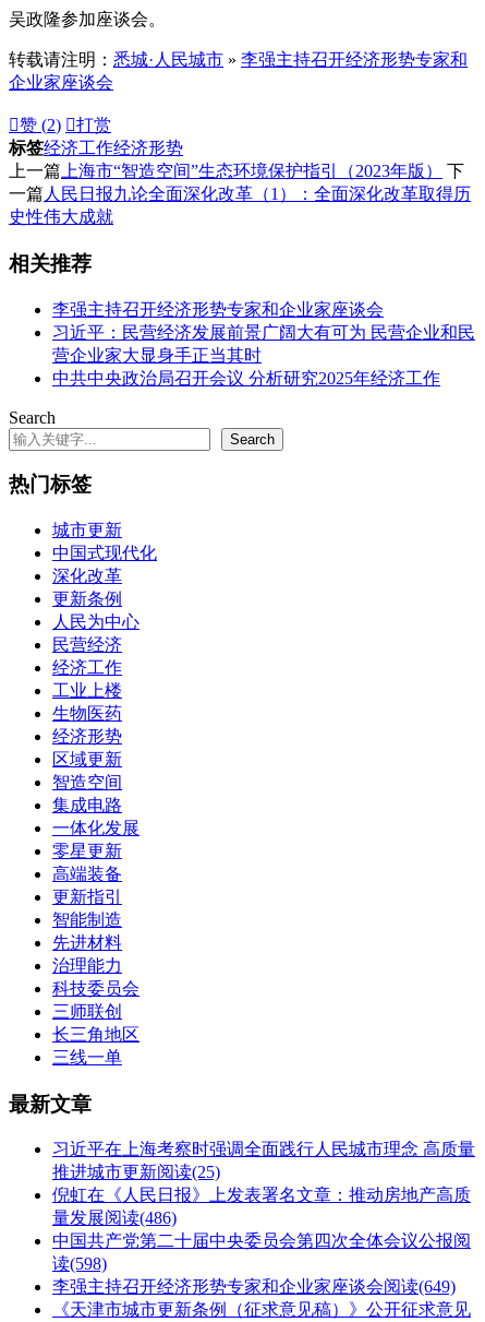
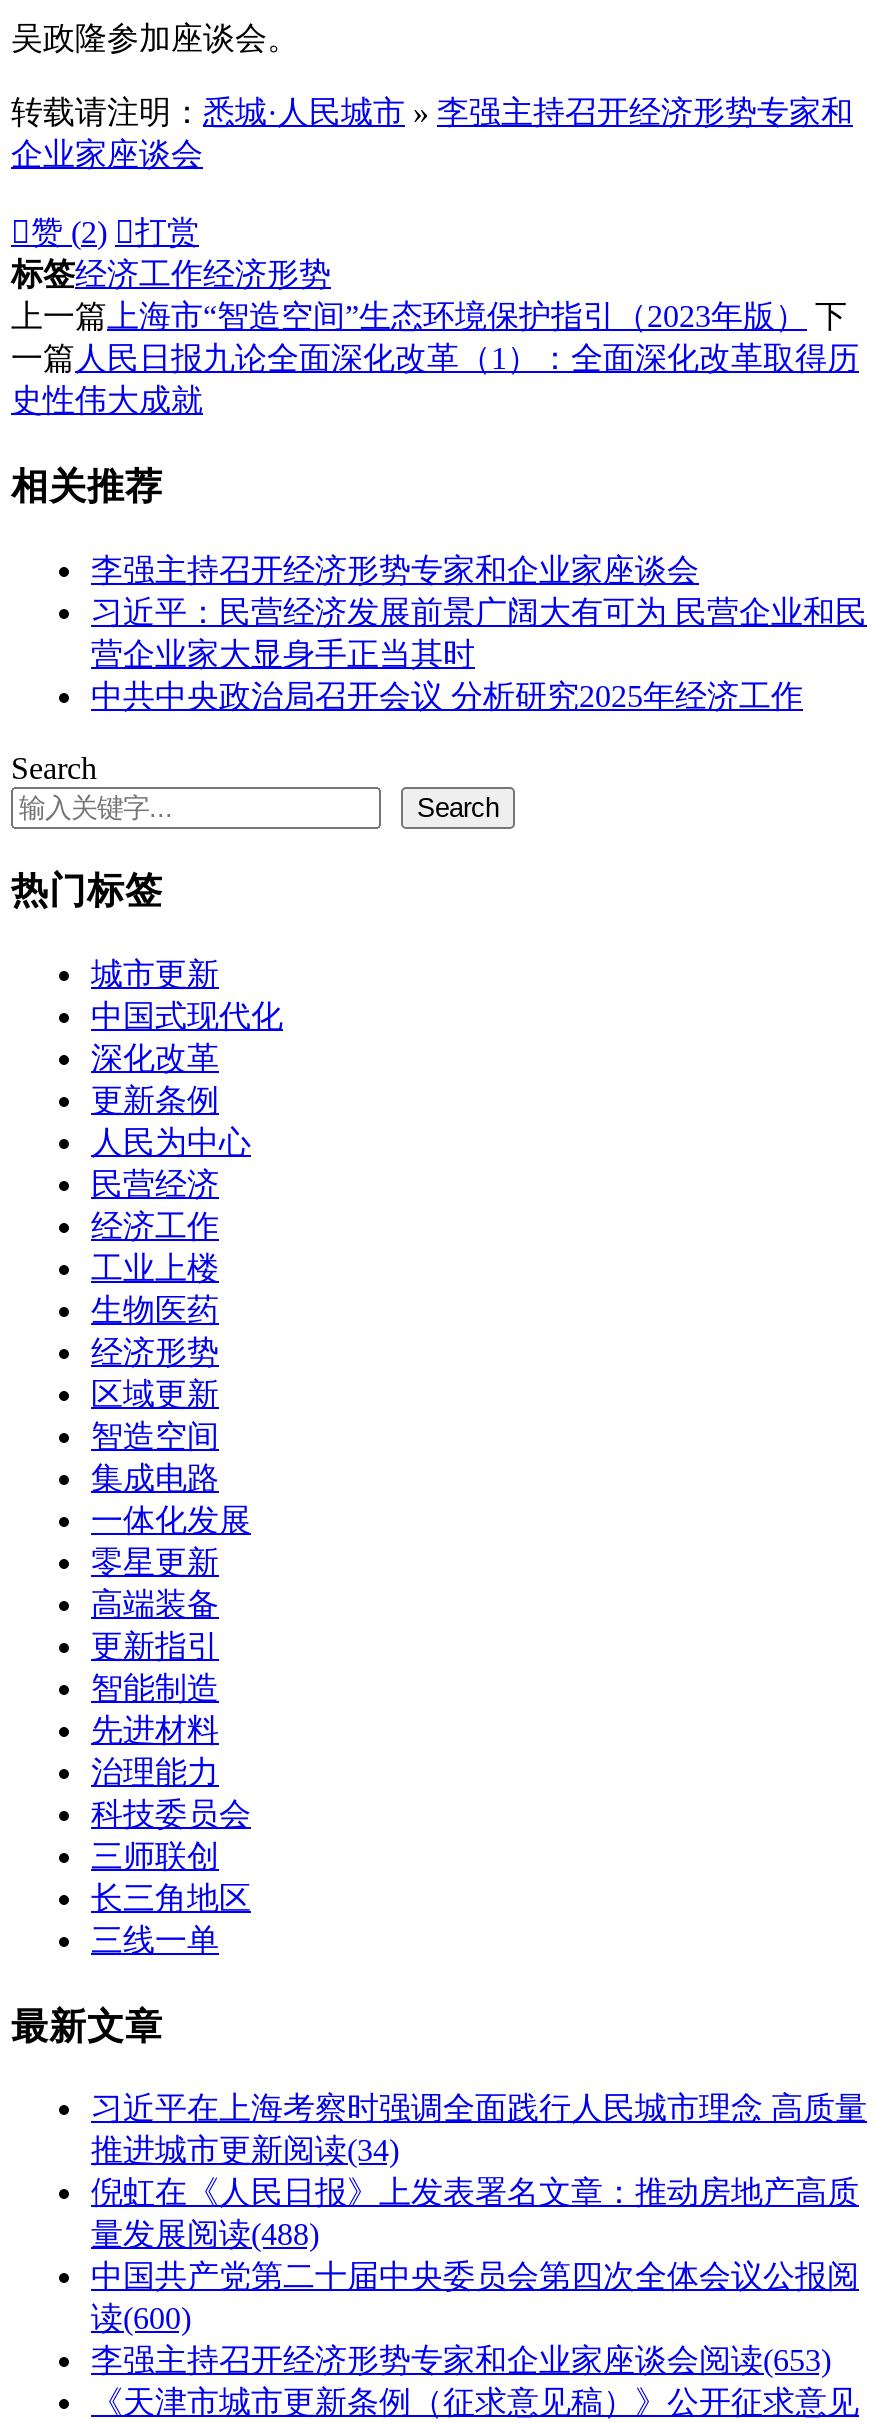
- 推进城市更新阅读(25)
+ 推进城市更新阅读(34)

- 量发展阅读(486)
+ 量发展阅读(488)

- 读(598)
+ 读(600)

- 李强主持召开经济形势专家和企业家座谈会阅读(649)
+ 李强主持召开经济形势专家和企业家座谈会阅读(653)
